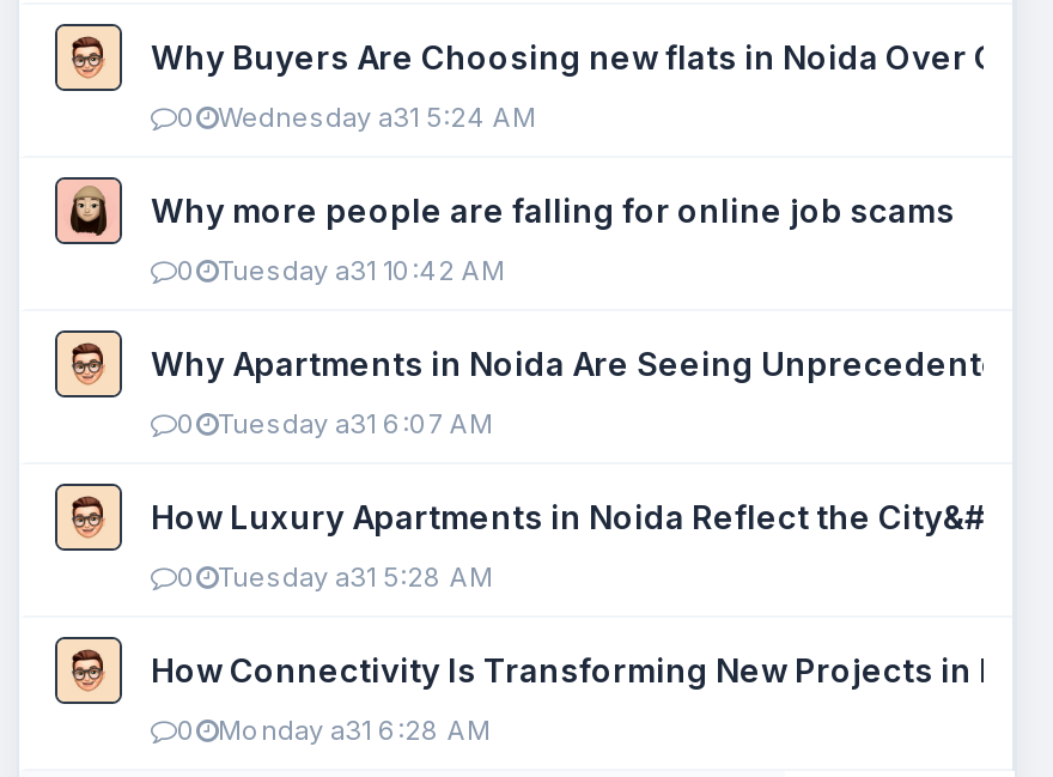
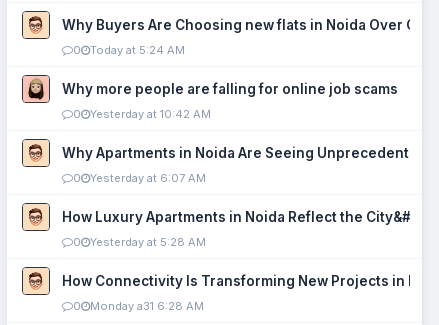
- Wednesday a31 5:24 AM
+ Today at 5:24 AM

- Tuesday a31 10:42 AM
+ Yesterday at 10:42 AM

- Tuesday a31 6:07 AM
+ Yesterday at 6:07 AM

- Tuesday a31 5:28 AM
+ Yesterday at 5:28 AM
